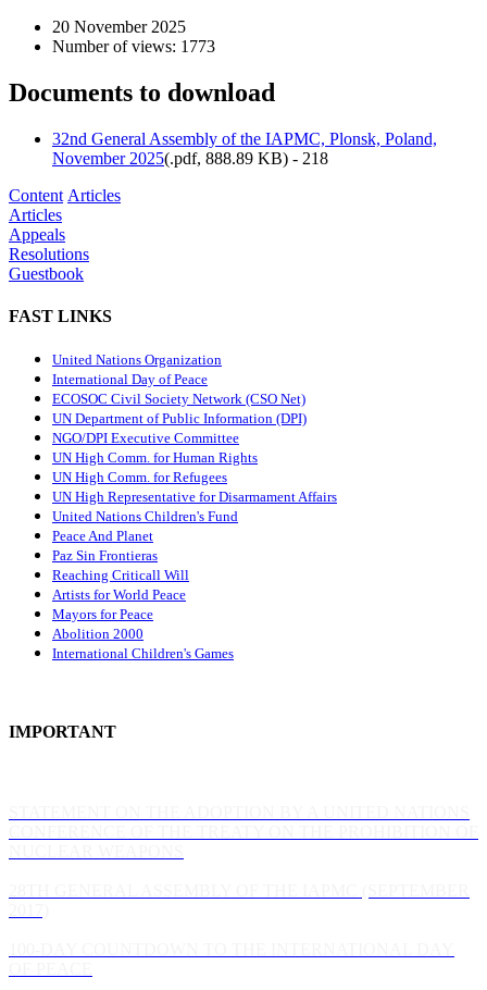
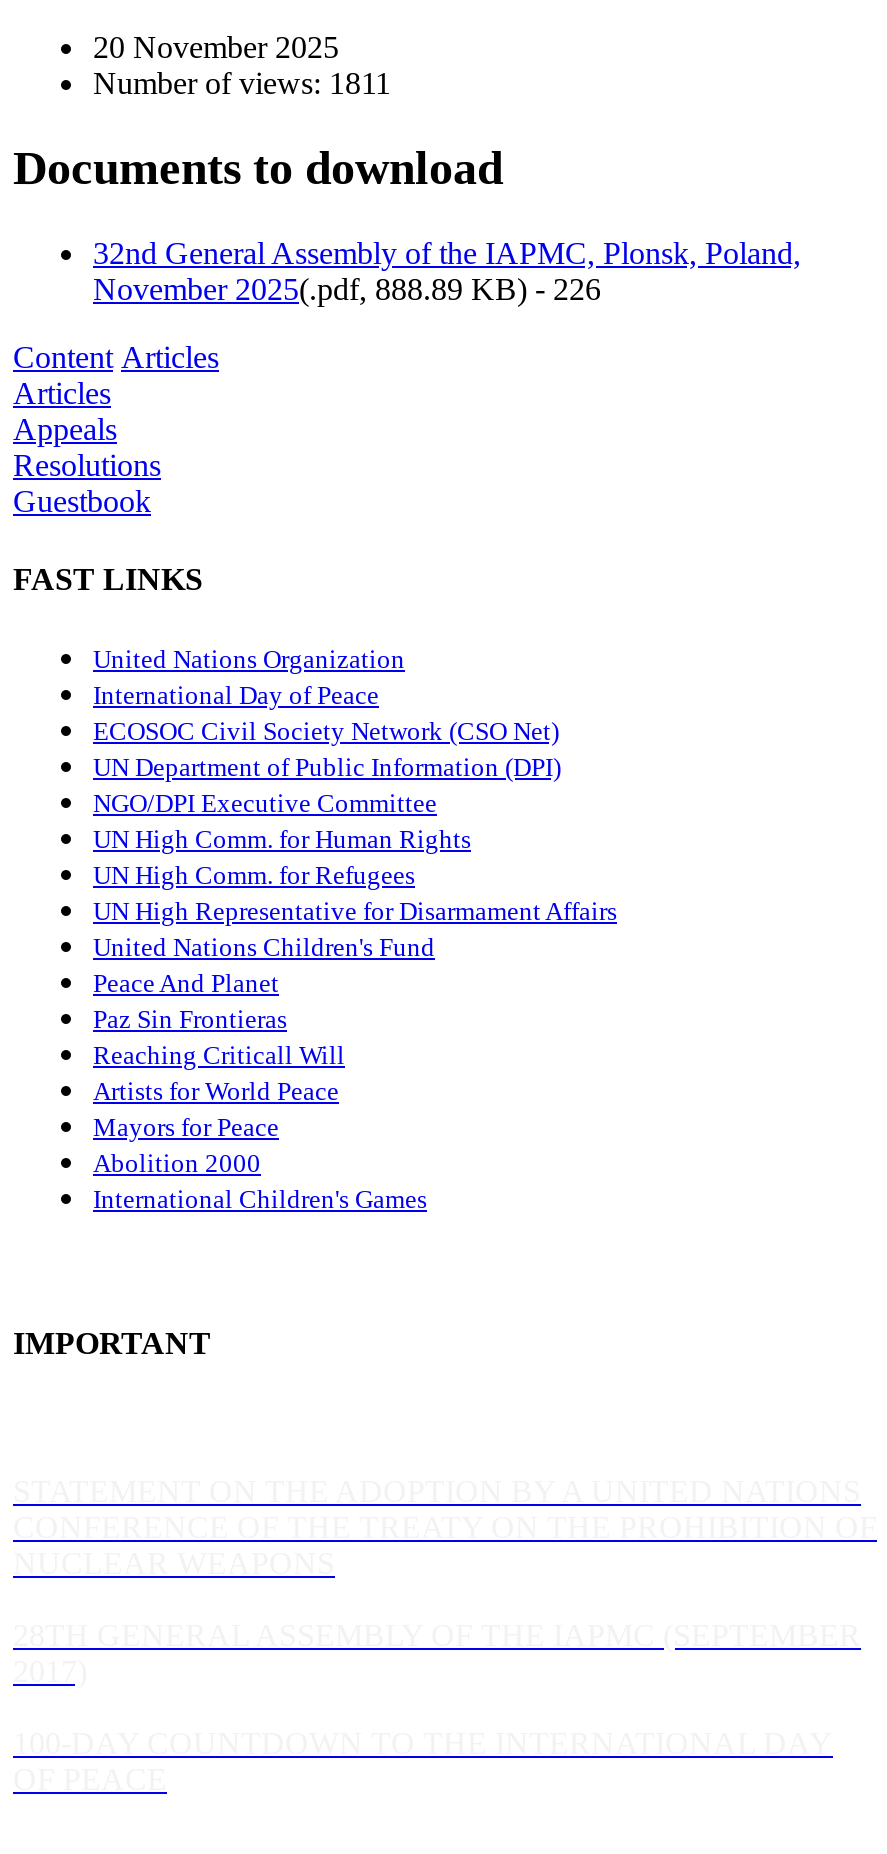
- Number of views: 1773
+ Number of views: 1811

- November 2025(.pdf, 888.89 KB) - 218
+ November 2025(.pdf, 888.89 KB) - 226
